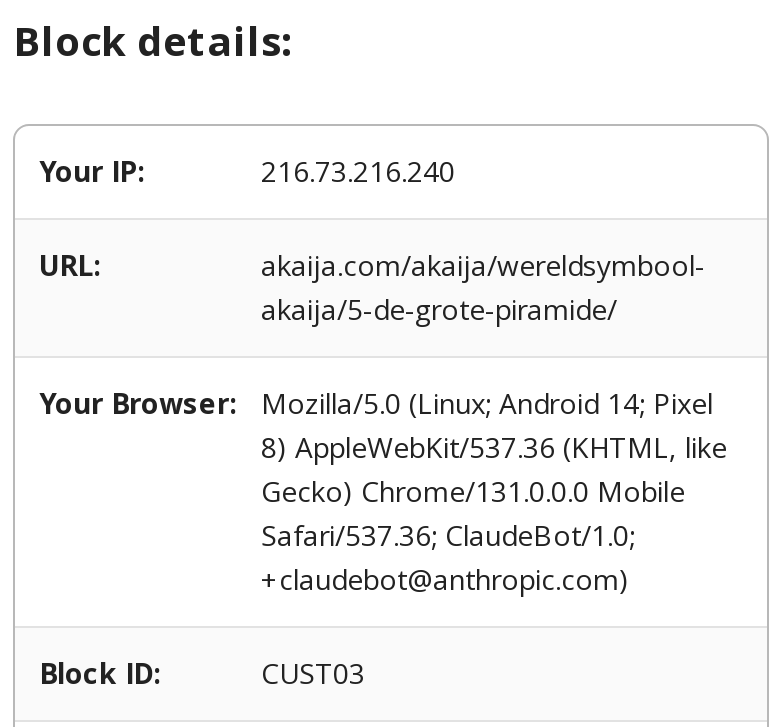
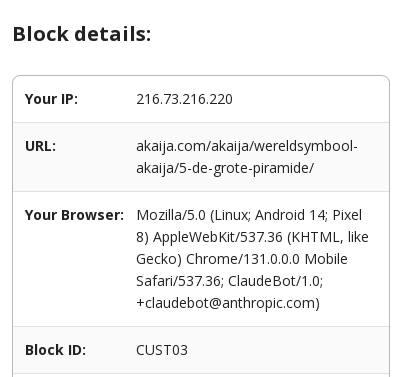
- 216.73.216.240
+ 216.73.216.220
